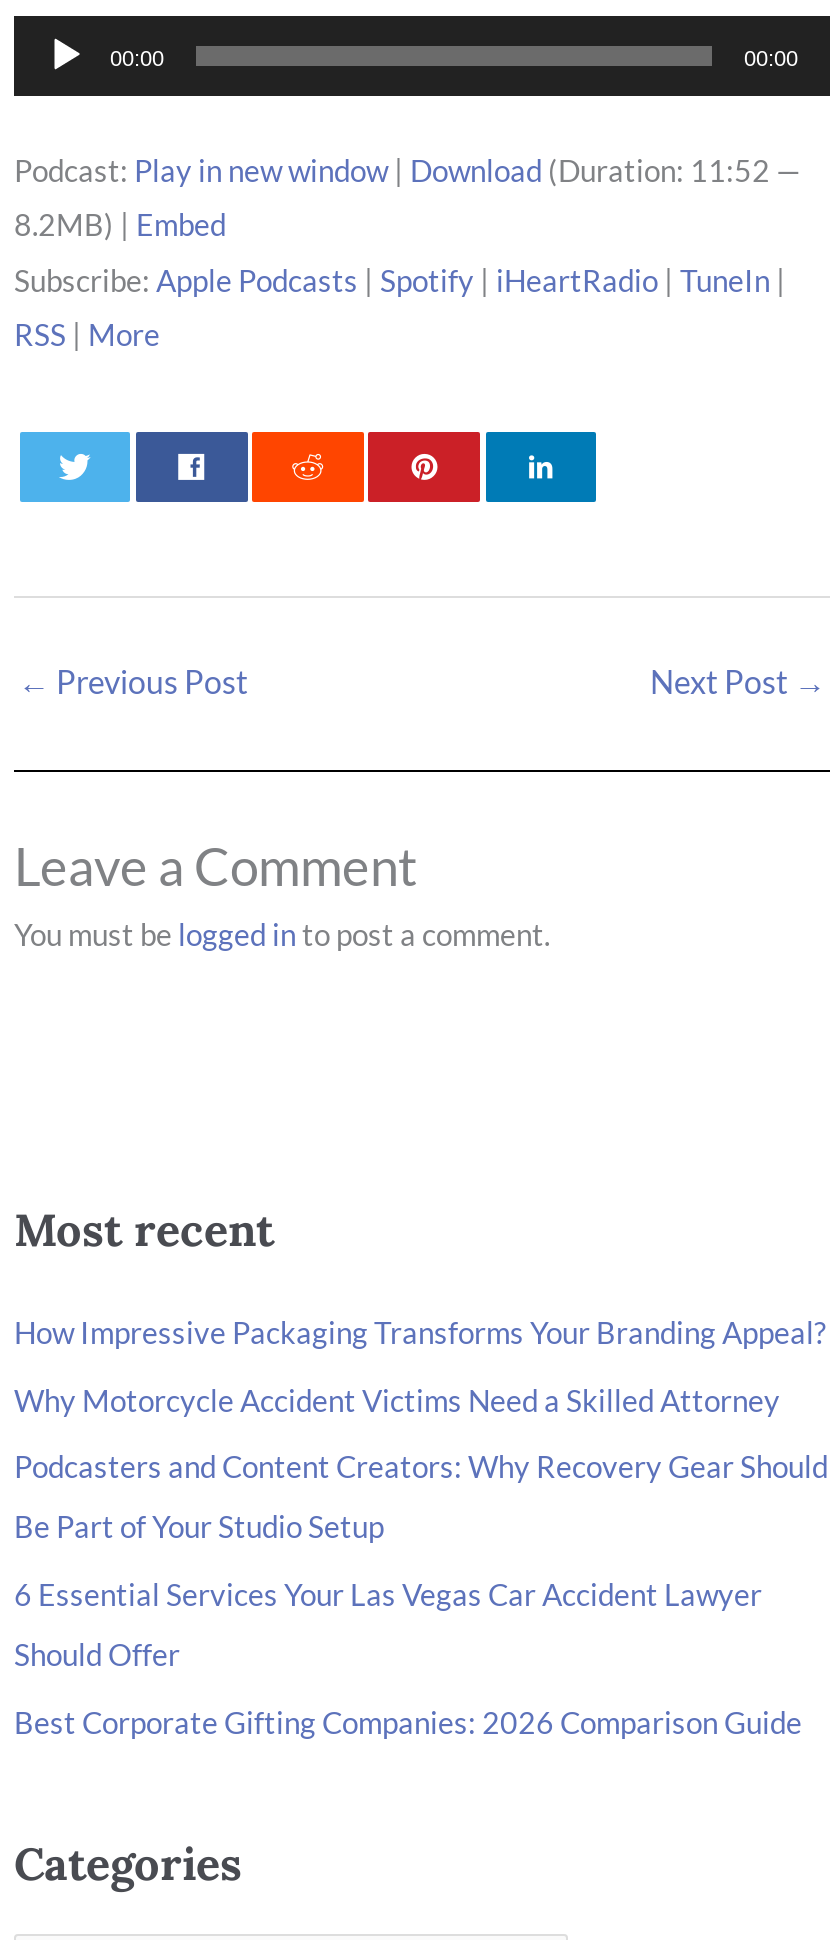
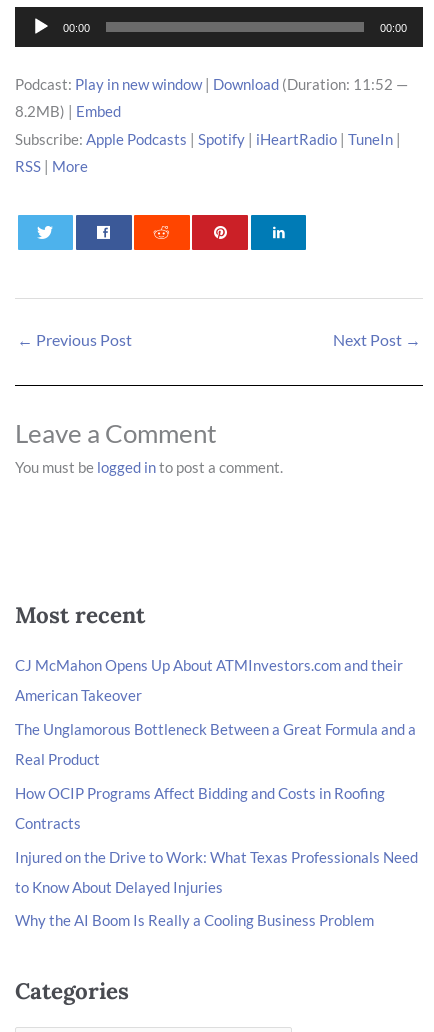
- How Impressive Packaging Transforms Your Branding Appeal?
- Why Motorcycle Accident Victims Need a Skilled Attorney
- Podcasters and Content Creators: Why Recovery Gear Should
- Be Part of Your Studio Setup
- 6 Essential Services Your Las Vegas Car Accident Lawyer
- Should Offer
- Best Corporate Gifting Companies: 2026 Comparison Guide
+ CJ McMahon Opens Up About ATMInvestors.com and their
+ American Takeover
+ The Unglamorous Bottleneck Between a Great Formula and a
+ Real Product
+ How OCIP Programs Affect Bidding and Costs in Roofing
+ Contracts
+ Injured on the Drive to Work: What Texas Professionals Need
+ to Know About Delayed Injuries
+ Why the AI Boom Is Really a Cooling Business Problem
